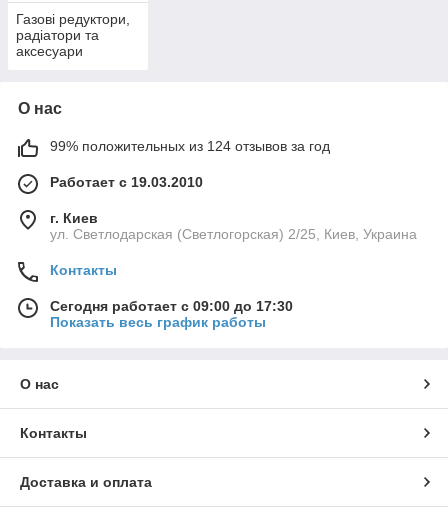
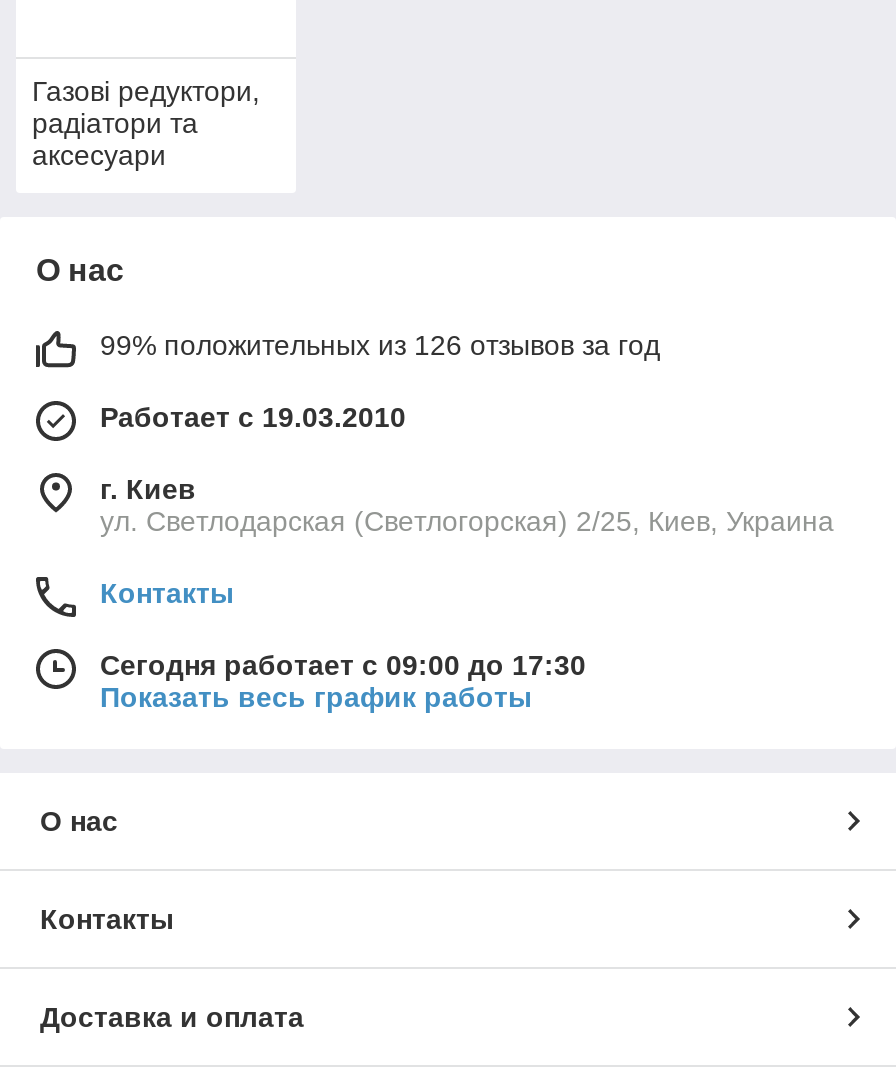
- 99% положительных из 124 отзывов за год
+ 99% положительных из 126 отзывов за год
